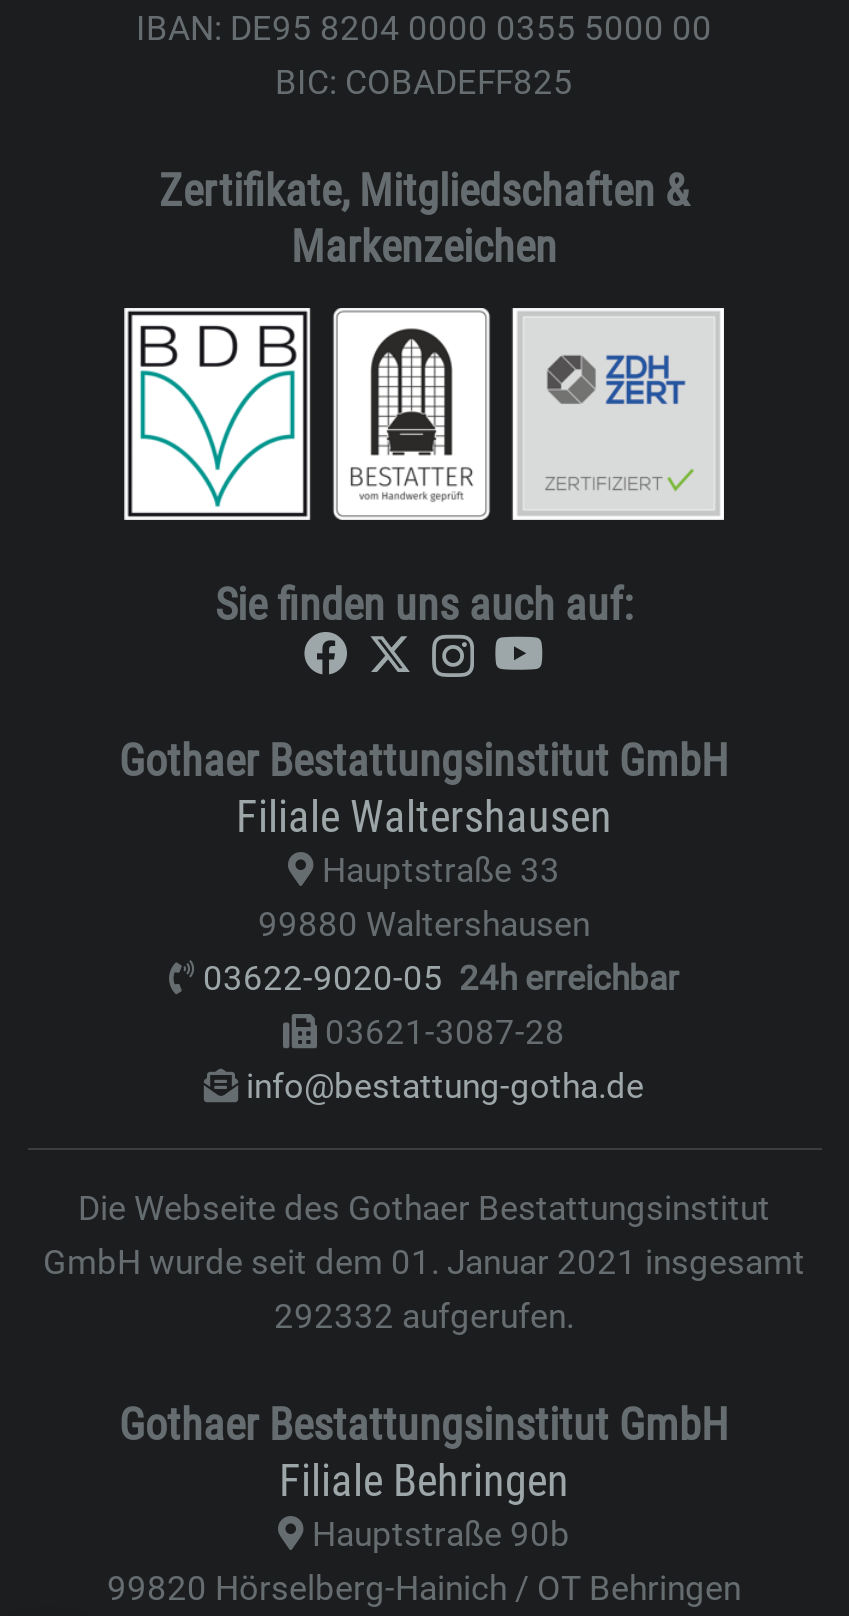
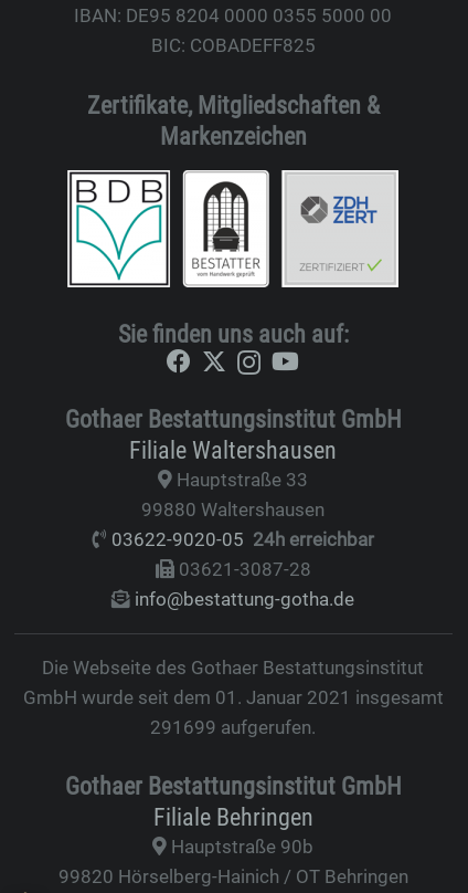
- 292332 aufgerufen.
+ 291699 aufgerufen.
